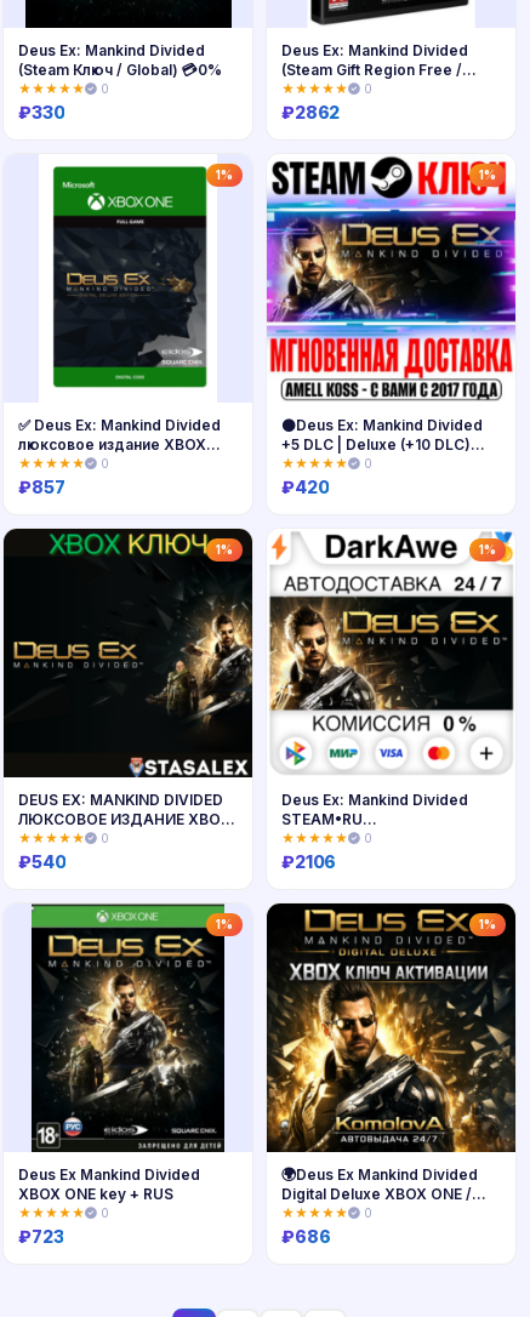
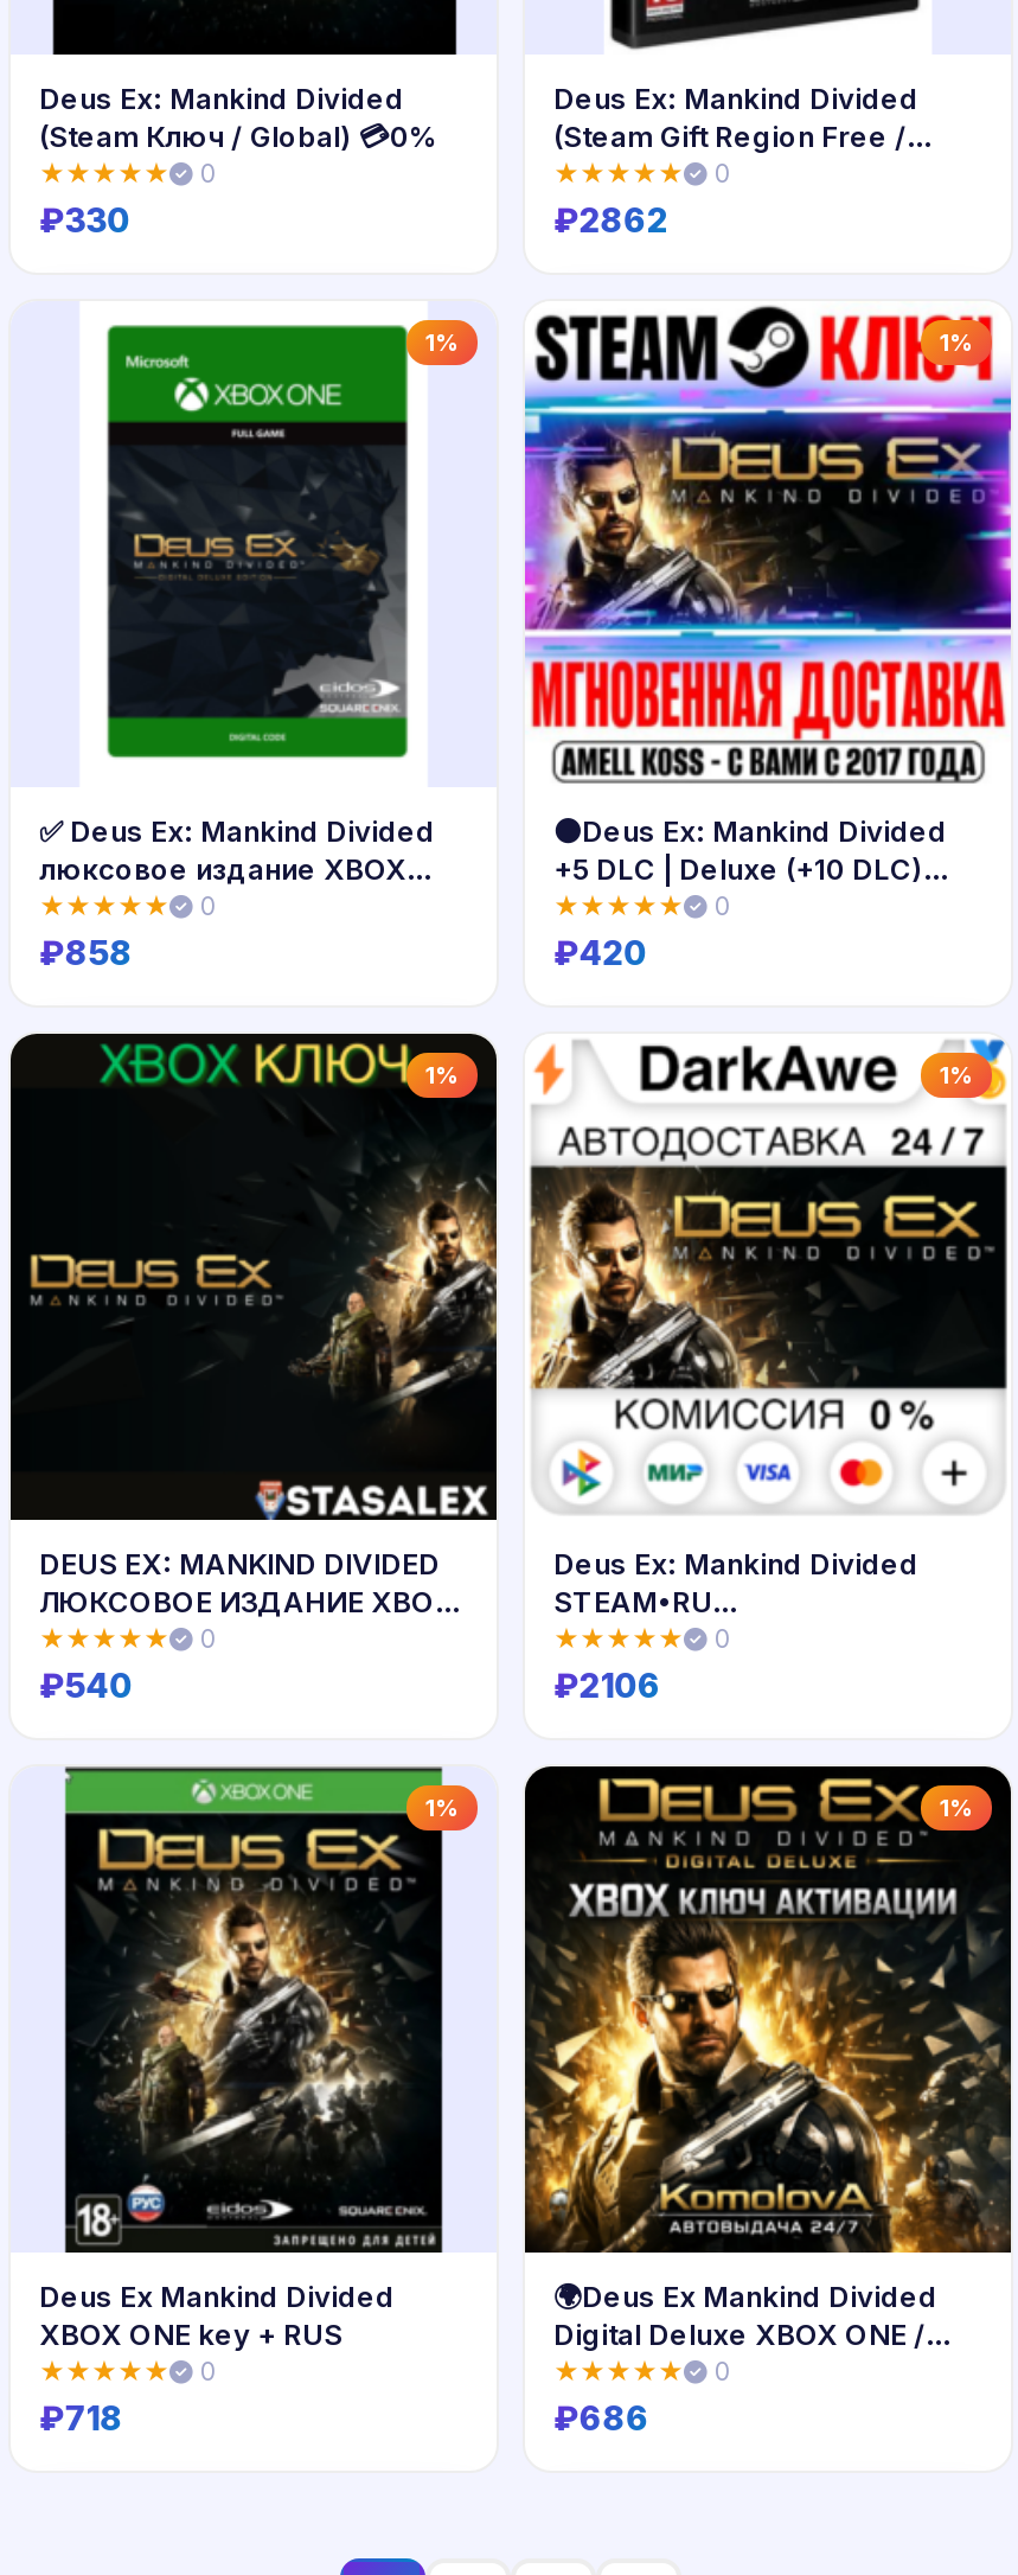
- ₽857
+ ₽858

- ₽723
+ ₽718
